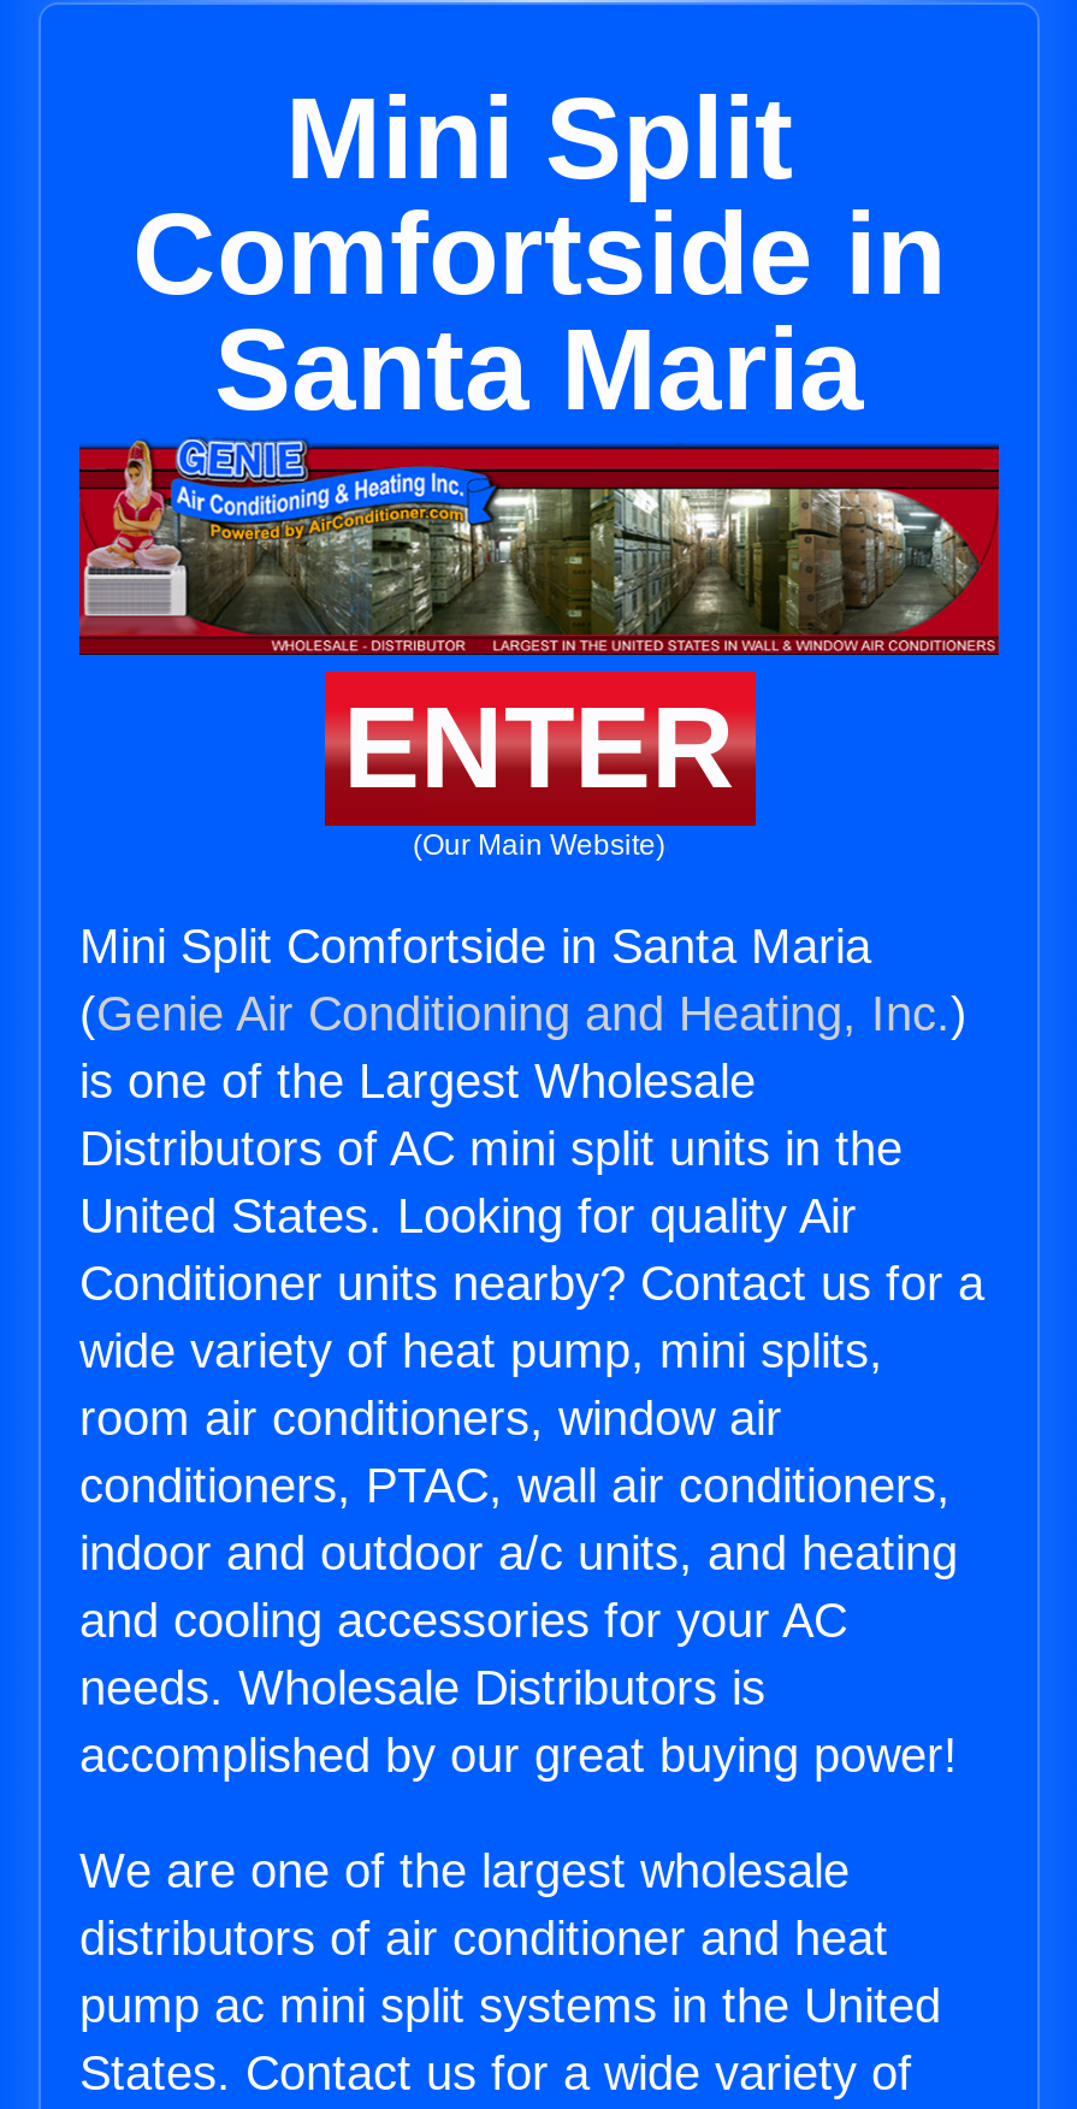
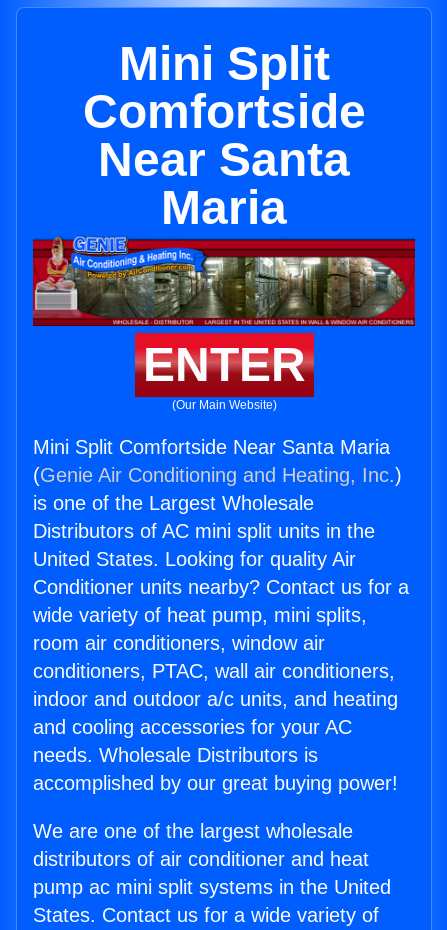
- Comfortside in
- Santa Maria
+ Comfortside
+ Near Santa
+ Maria

- Mini Split Comfortside in Santa Maria
+ Mini Split Comfortside Near Santa Maria
